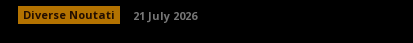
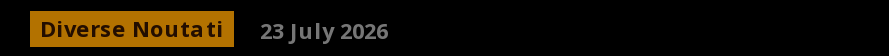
- Diverse Noutati 21 July 2026
+ Diverse Noutati 23 July 2026
